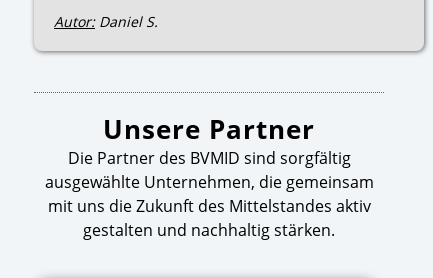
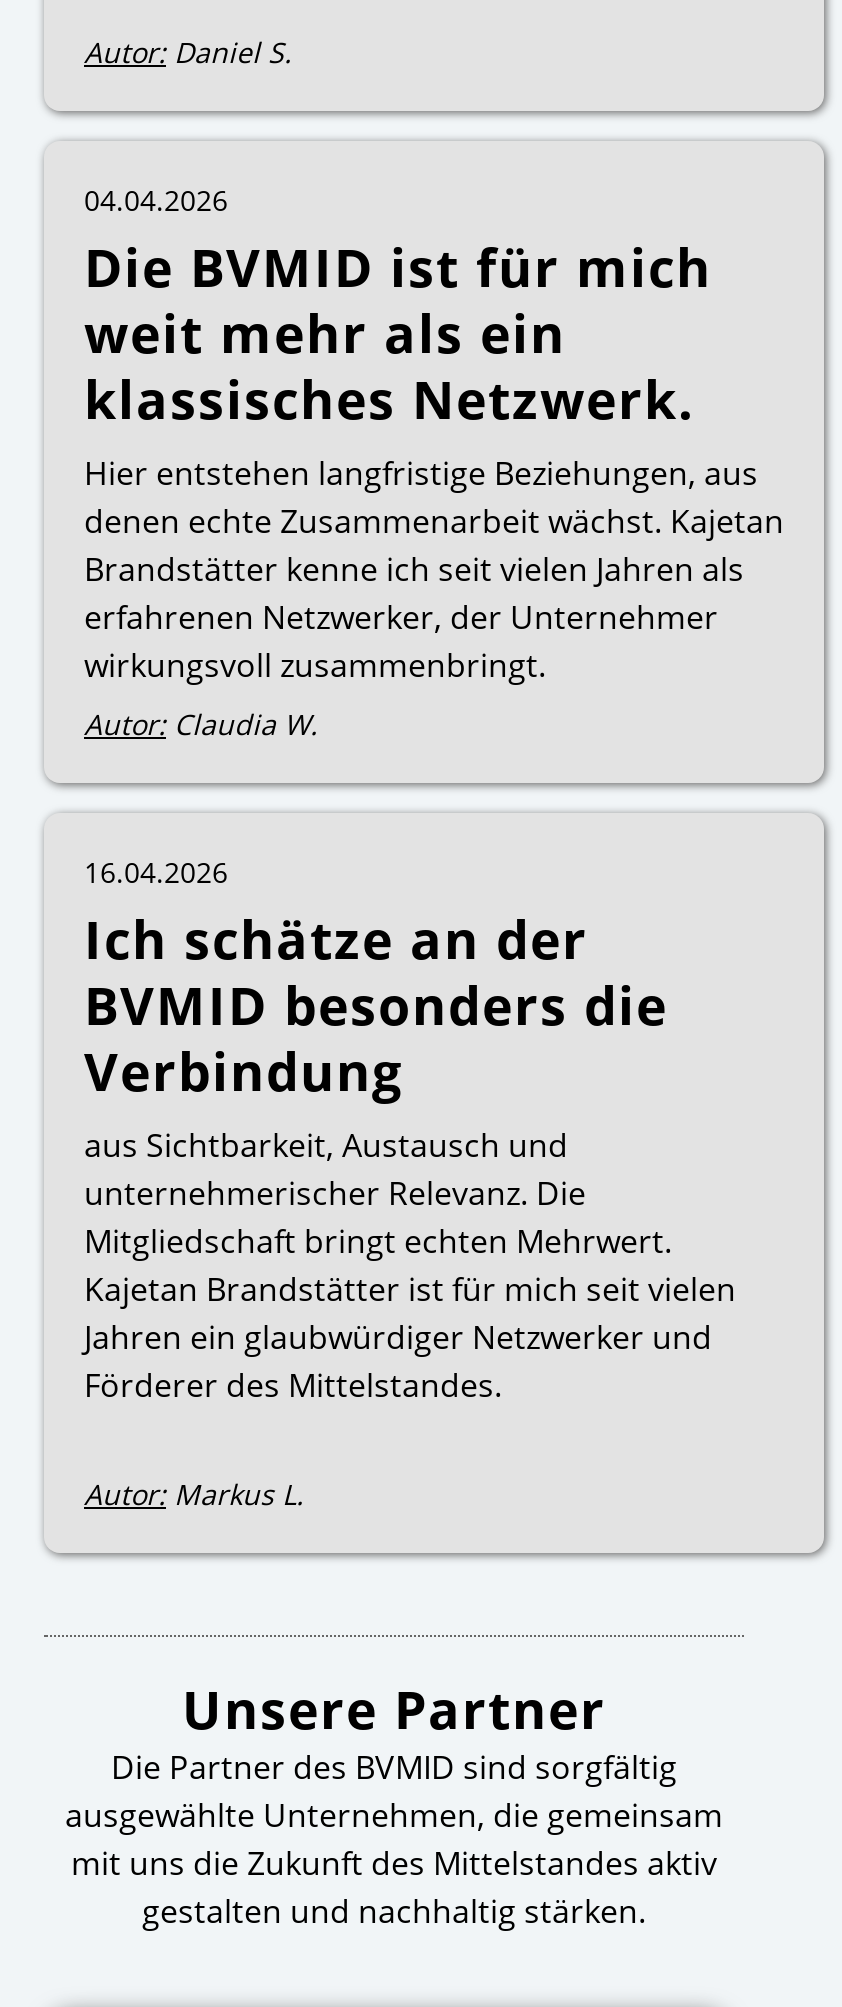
+ 04.04.2026
+ Die BVMID ist für mich
+ weit mehr als ein
+ klassisches Netzwerk.
+ Hier entstehen langfristige Beziehungen, aus
+ denen echte Zusammenarbeit wächst. Kajetan
+ Brandstätter kenne ich seit vielen Jahren als
+ erfahrenen Netzwerker, der Unternehmer
+ wirkungsvoll zusammenbringt.
+ Autor: Claudia W.

+ 16.04.2026
+ Ich schätze an der
+ BVMID besonders die
+ Verbindung
+ aus Sichtbarkeit, Austausch und
+ unternehmerischer Relevanz. Die
+ Mitgliedschaft bringt echten Mehrwert.
+ Kajetan Brandstätter ist für mich seit vielen
+ Jahren ein glaubwürdiger Netzwerker und
+ Förderer des Mittelstandes.
+ Autor: Markus L.
